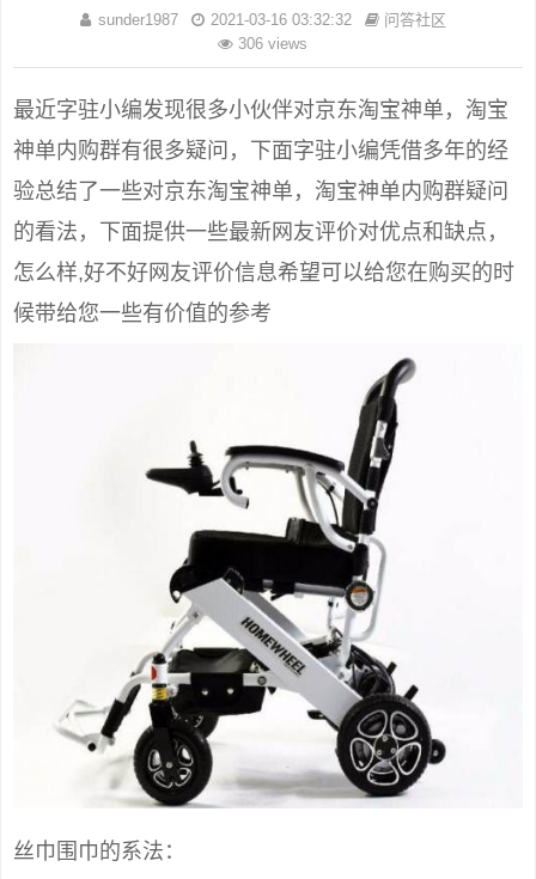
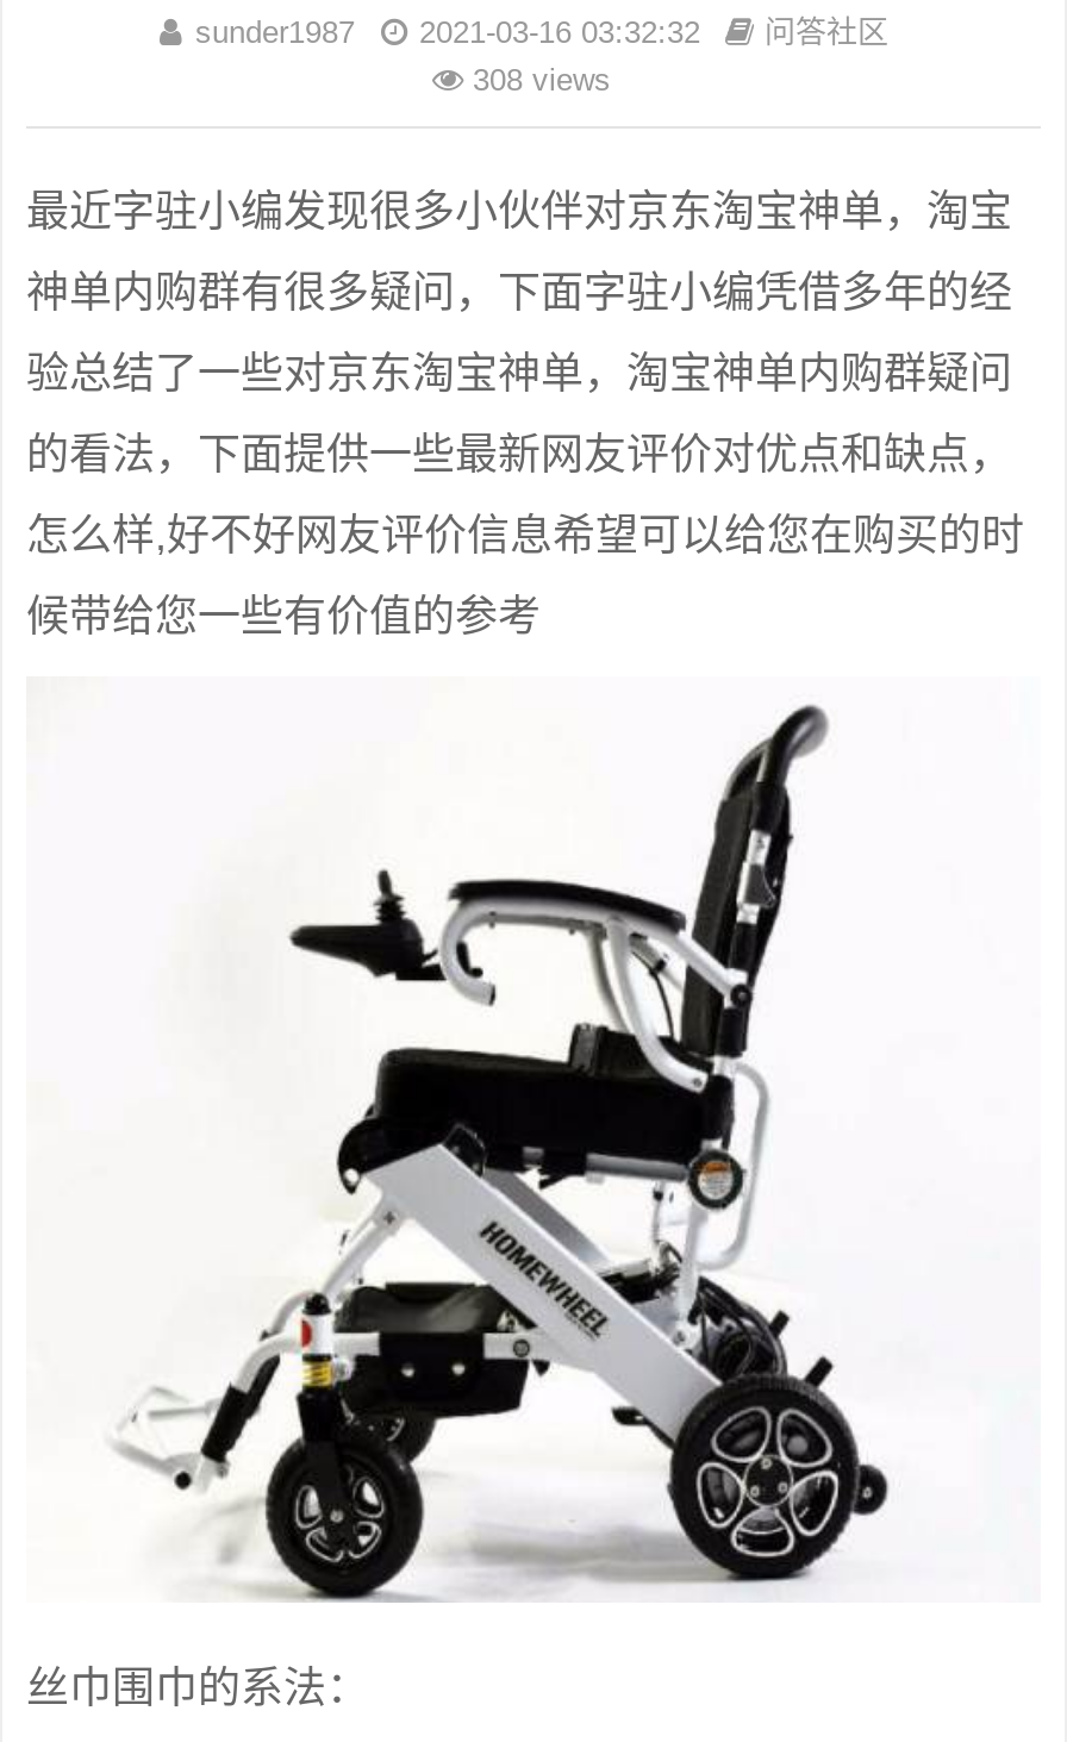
- 306 views
+ 308 views
